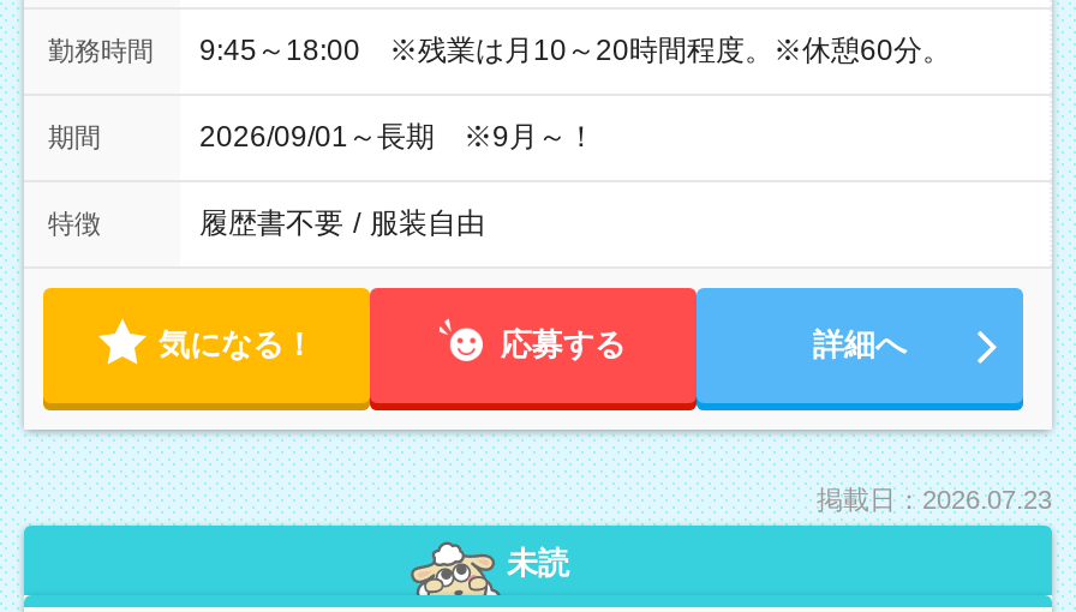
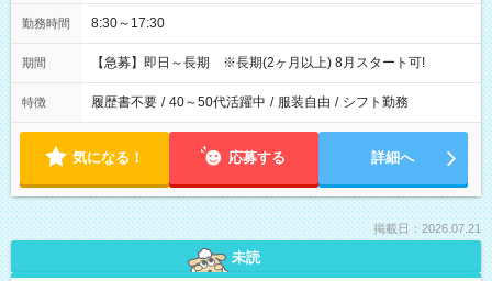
- 9:45～18:00 ※残業は月10～20時間程度。※休憩60分。
+ 8:30～17:30

- 2026/09/01～長期 ※9月～！
+ 【急募】即日～長期 ※長期(2ヶ月以上) 8月スタート可!

- 履歴書不要 / 服装自由
+ 履歴書不要 / 40～50代活躍中 / 服装自由 / シフト勤務

- 掲載日：2026.07.23
+ 掲載日：2026.07.21
